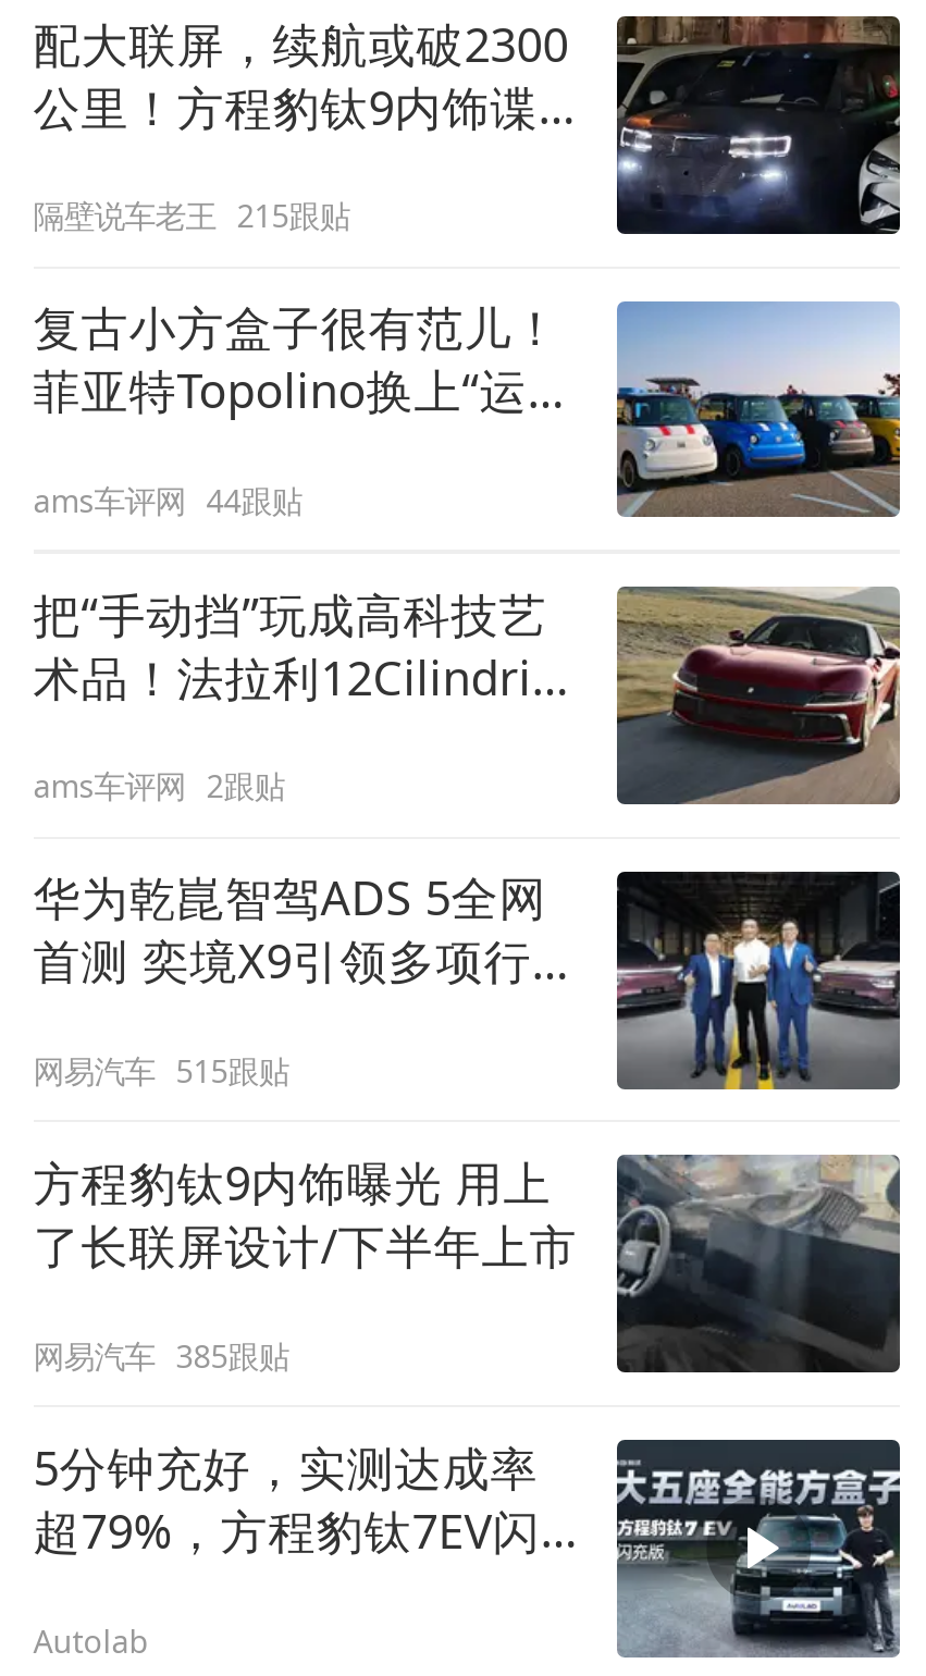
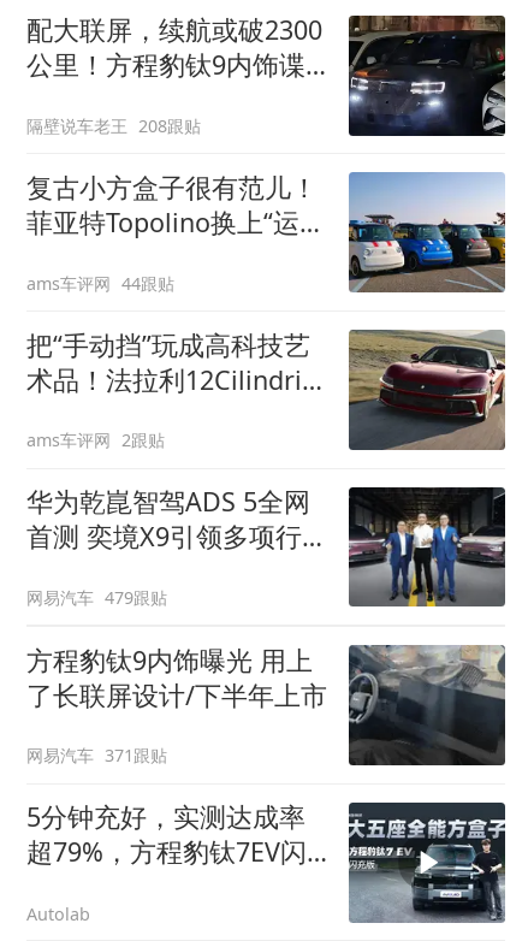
- 隔壁说车老王 215跟贴
+ 隔壁说车老王 208跟贴

- 网易汽车 515跟贴
+ 网易汽车 479跟贴

- 网易汽车 385跟贴
+ 网易汽车 371跟贴
